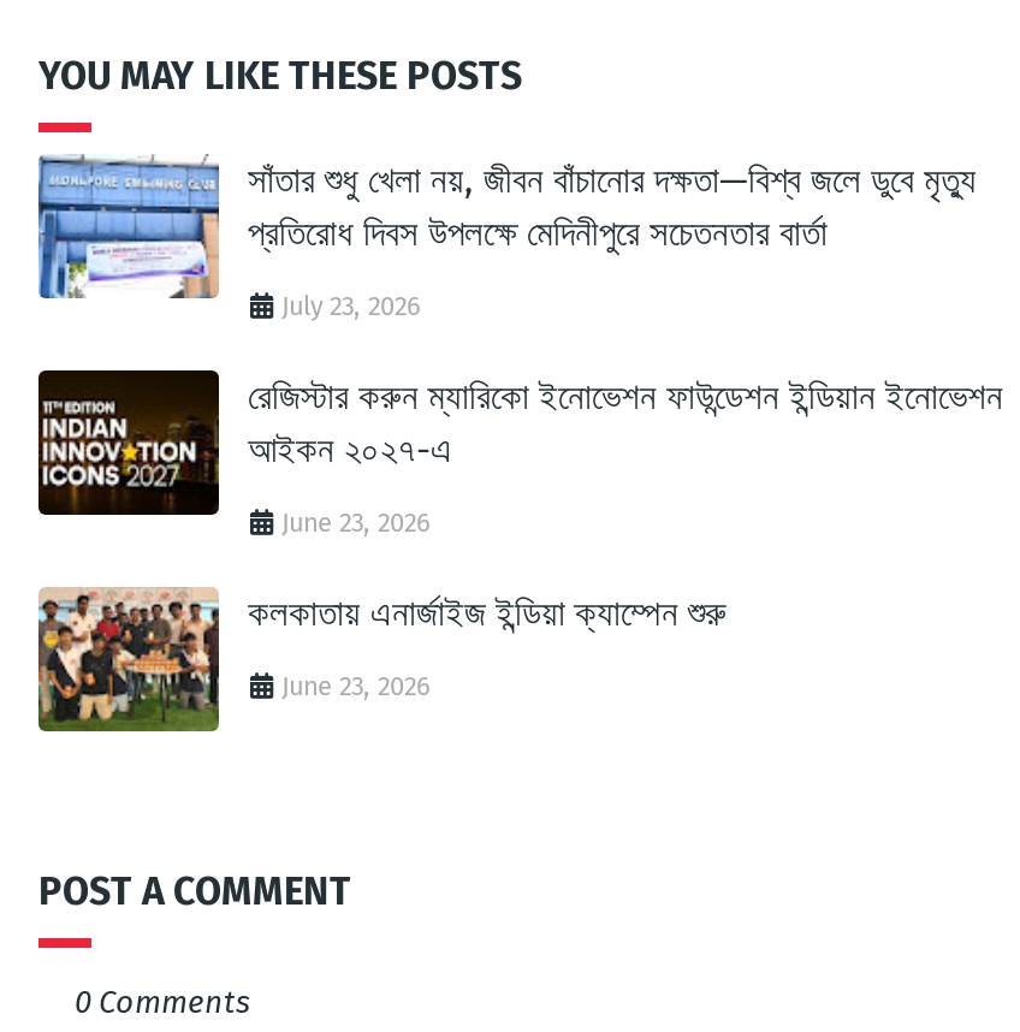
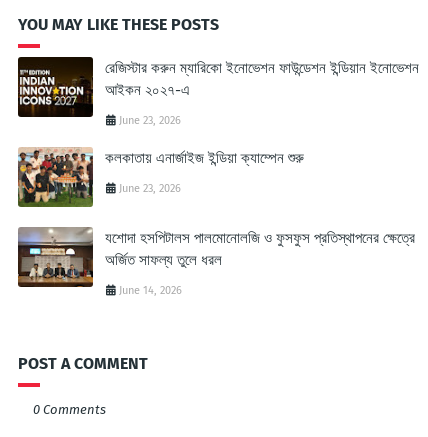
- [image]
- সাঁতার শুধু খেলা নয়, জীবন বাঁচানোর দক্ষতা—বিশ্ব জলে ডুবে মৃত্যু
- প্রতিরোধ দিবস উপলক্ষে মেদিনীপুরে সচেতনতার বার্তা
- July 23, 2026

moved up: [image] | রেজিস্টার করুন ম্যারিকো ইনোভেশন ফাউন্ডেশন ইন্ডিয়ান ইনোভেশন | আইকন ২০২৭-এ | June 23, 2026 | কলকাতায় এনার্জাইজ ইন্ডিয়া ক্যাম্পেন শুরু | June 23, 2026

+ [image]
+ যশোদা হসপিটালস পালমোনোলজি ও ফুসফুস প্রতিস্থাপনের ক্ষেত্রে
+ অর্জিত সাফল্য তুলে ধরল
+ June 14, 2026
